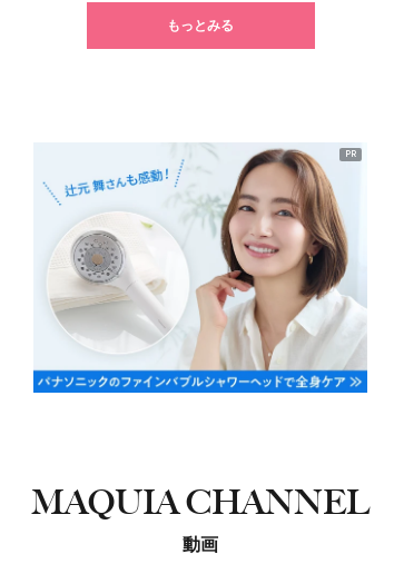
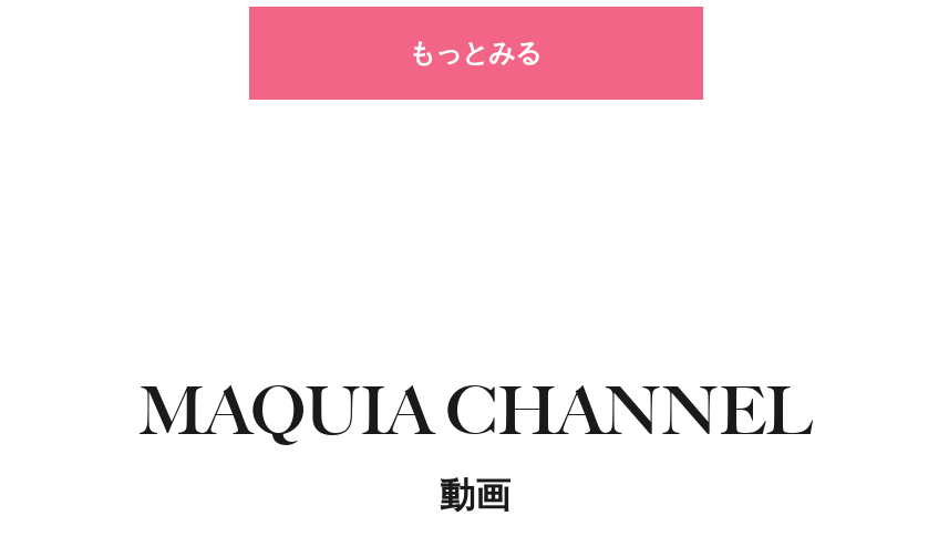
- [image]
- PR
